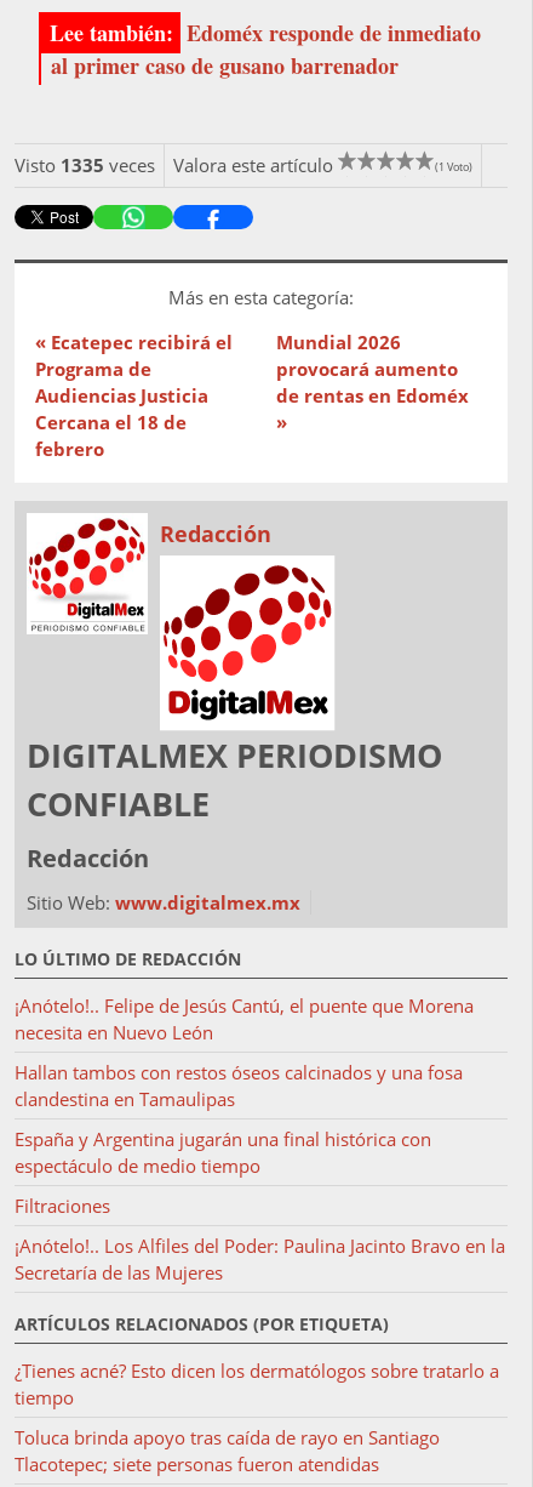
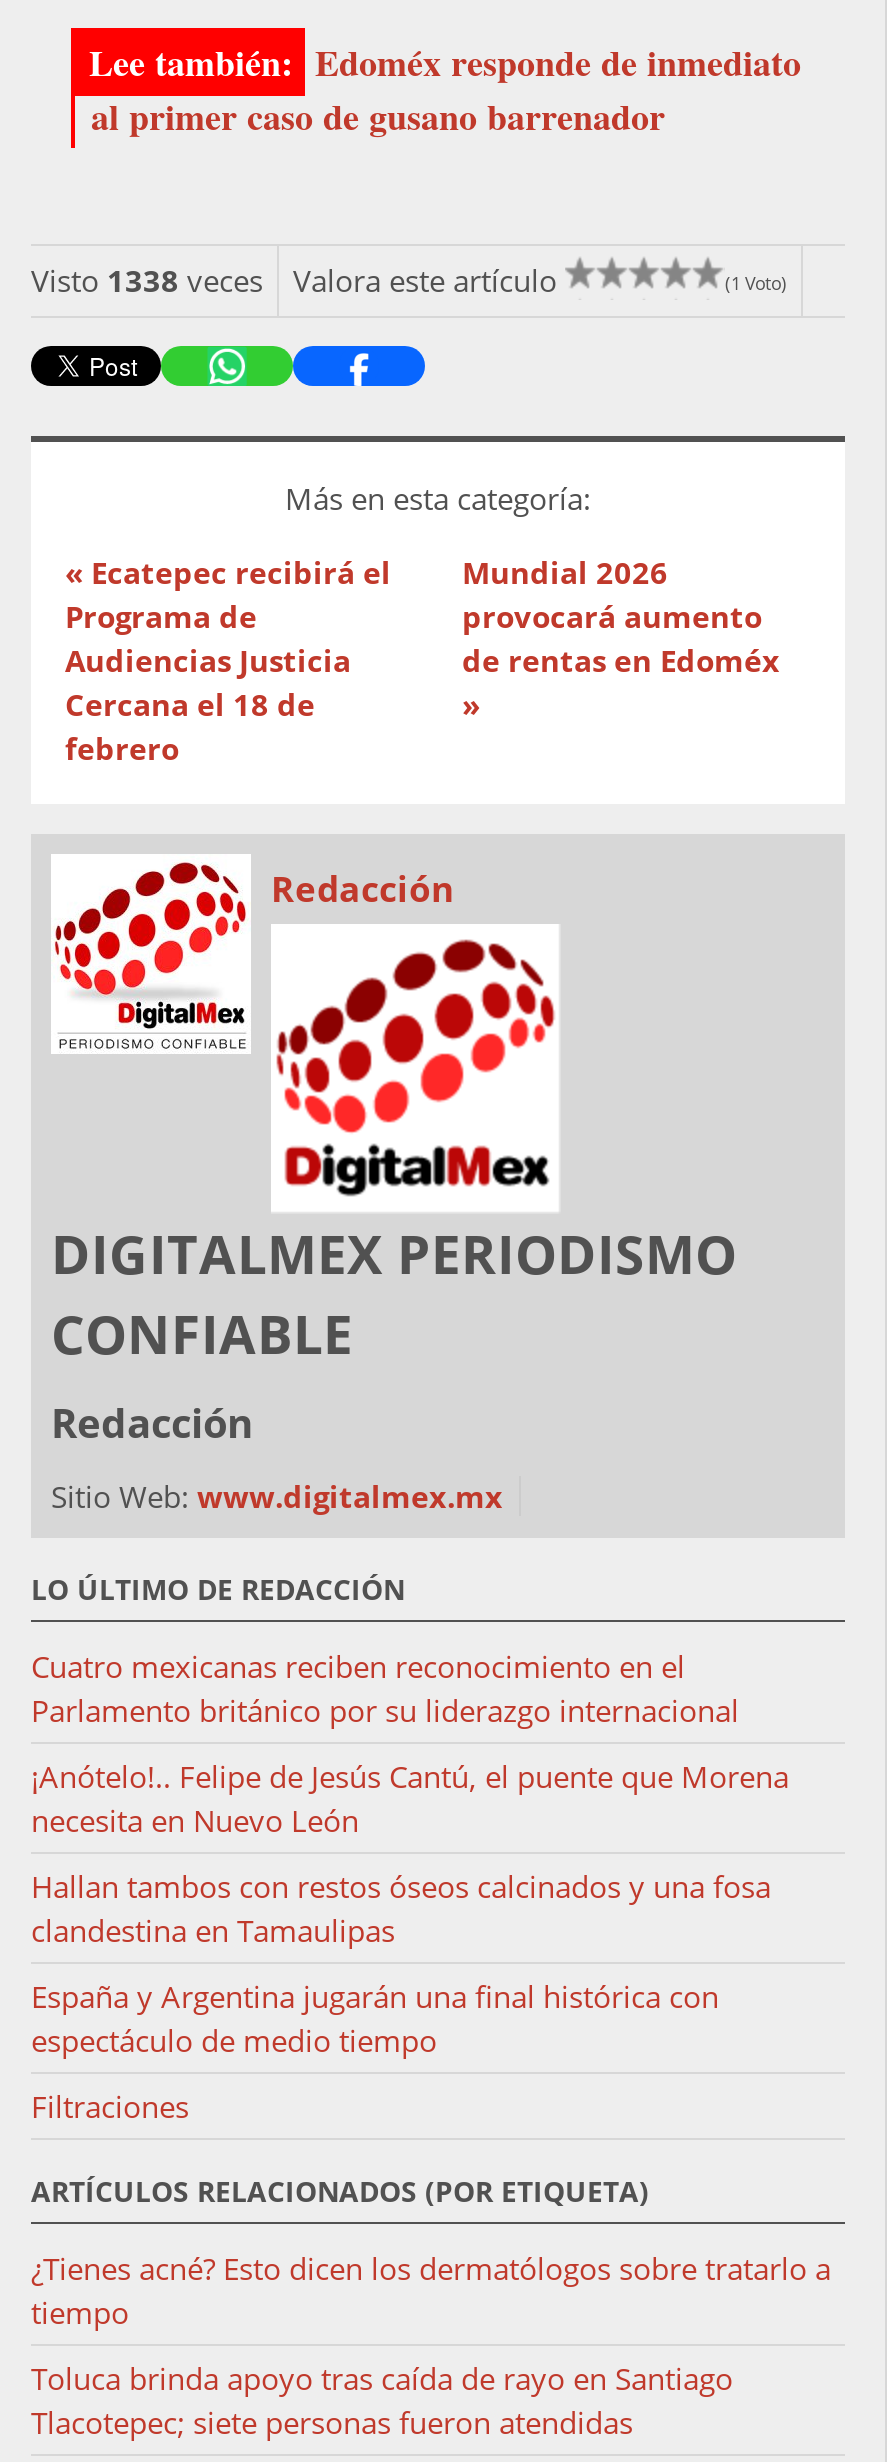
- Visto 1335 veces Valora este artículo
+ Visto 1338 veces Valora este artículo

+ Cuatro mexicanas reciben reconocimiento en el
+ Parlamento británico por su liderazgo internacional

moved down: ¡Anótelo!.. Felipe de Jesús Cantú, el puente que Morena | necesita en Nuevo León | Hallan tambos con restos óseos calcinados y una fosa | clandestina en Tamaulipas | España y Argentina jugarán una final histórica con | espectáculo de medio tiempo | Filtraciones

- ¡Anótelo!.. Los Alfiles del Poder: Paulina Jacinto Bravo en la
- Secretaría de las Mujeres
